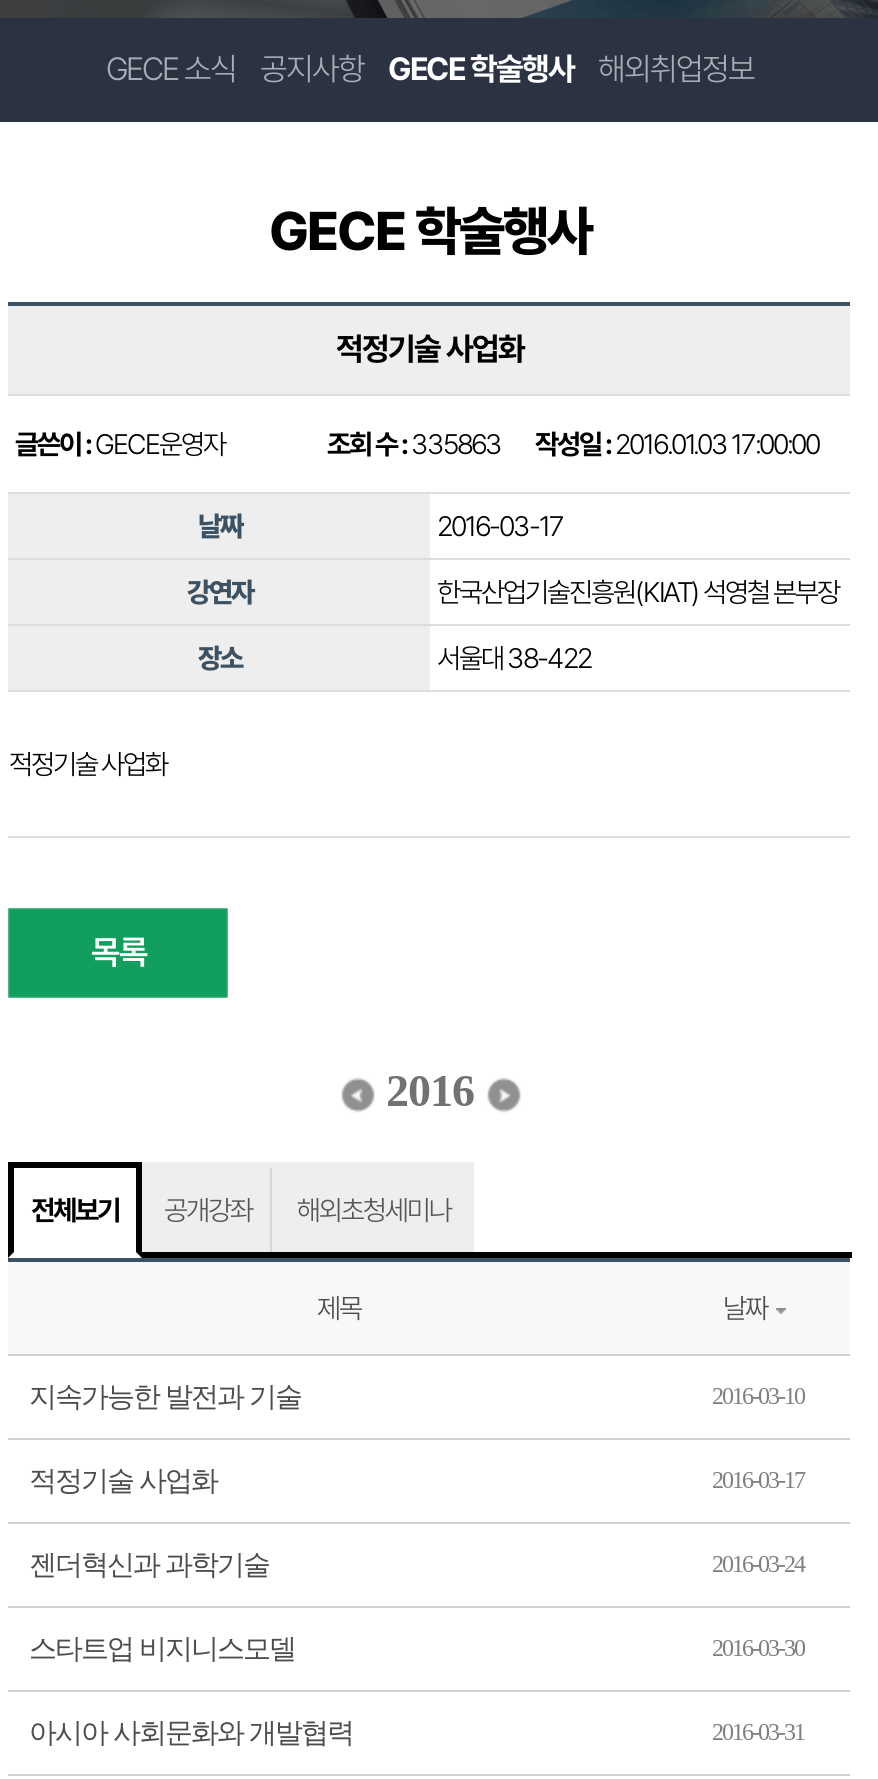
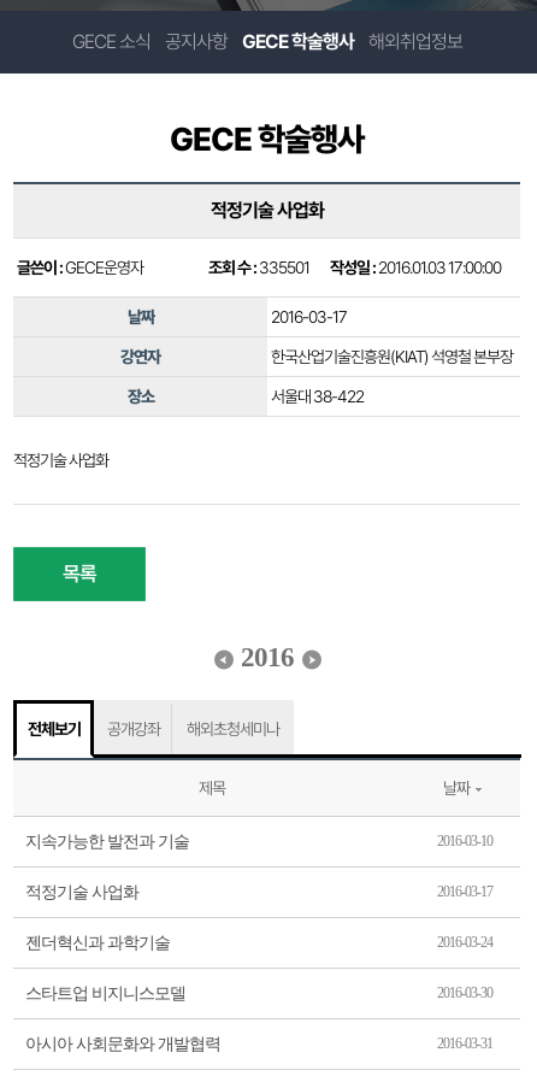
- 조회 수 : 335863 작성일 : 2016.01.03 17:00:00
+ 조회 수 : 335501 작성일 : 2016.01.03 17:00:00
